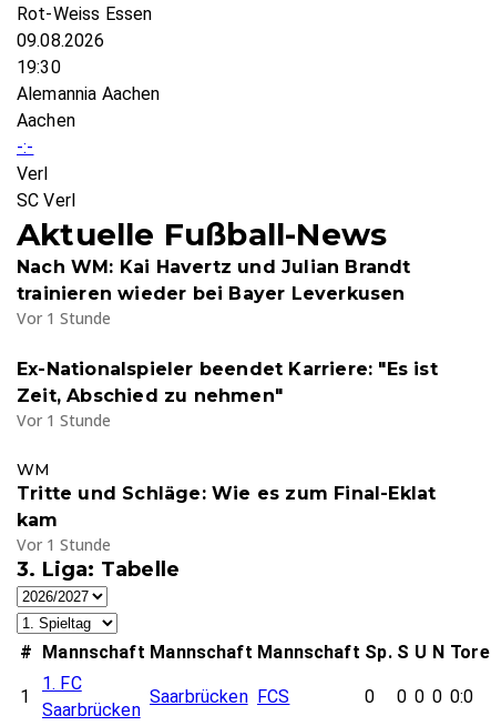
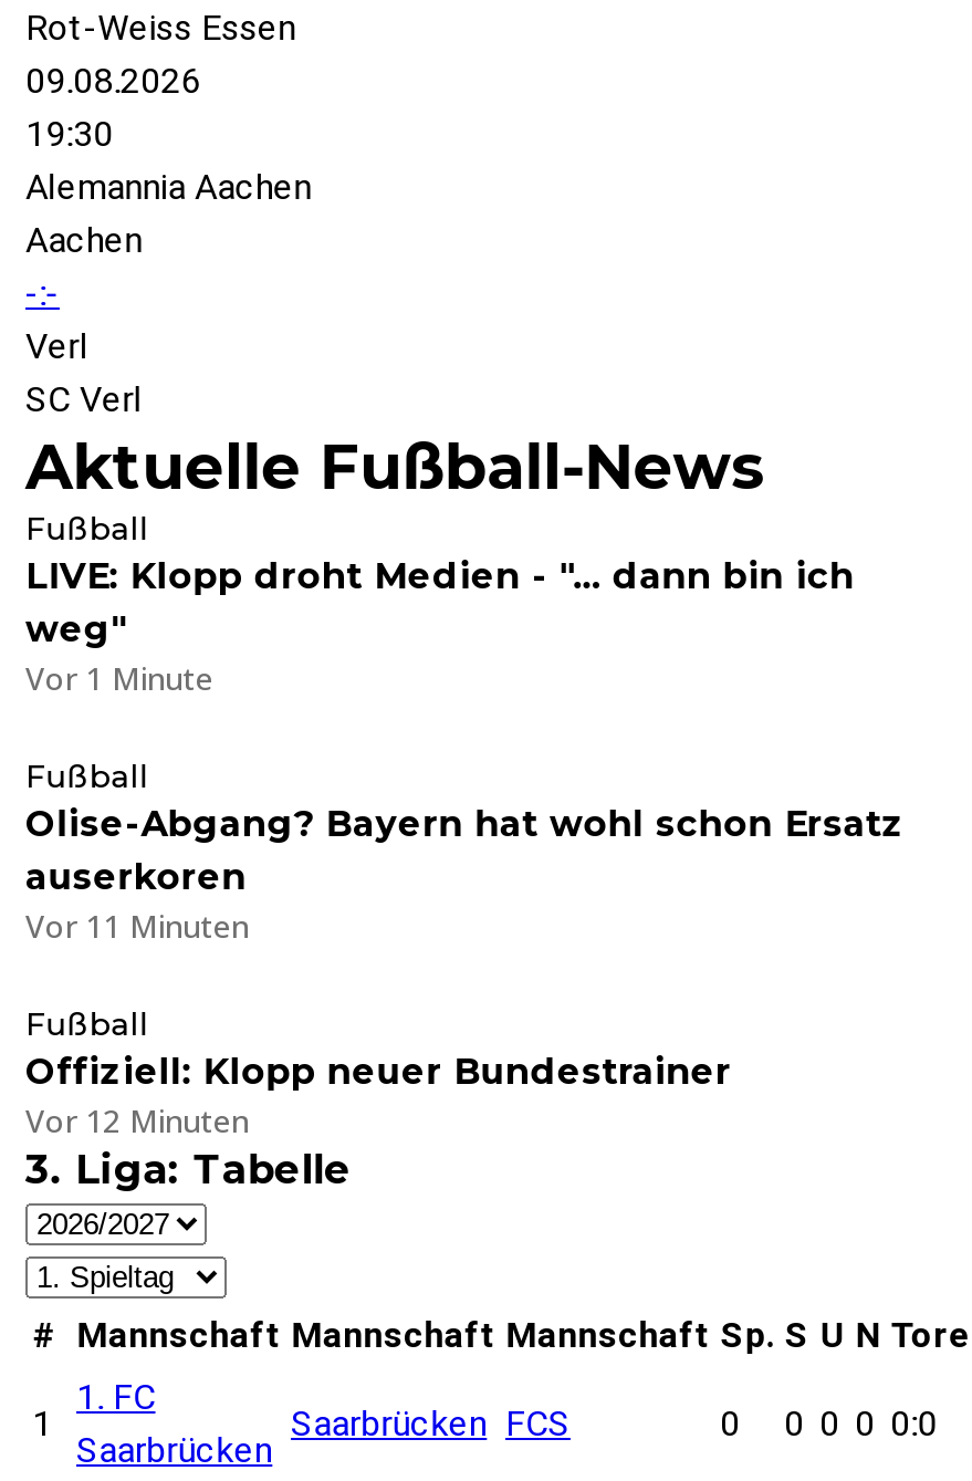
- Nach WM: Kai Havertz und Julian Brandt
- trainieren wieder bei Bayer Leverkusen
- Vor 1 Stunde
+ Fußball
+ LIVE: Klopp droht Medien - "... dann bin ich
+ weg"
+ Vor 1 Minute

- Ex-Nationalspieler beendet Karriere: "Es ist
- Zeit, Abschied zu nehmen"
- Vor 1 Stunde
+ Fußball
+ Olise-Abgang? Bayern hat wohl schon Ersatz
+ auserkoren
+ Vor 11 Minuten

- WM
- Tritte und Schläge: Wie es zum Final-Eklat
- kam
- Vor 1 Stunde
+ Fußball
+ Offiziell: Klopp neuer Bundestrainer
+ Vor 12 Minuten
